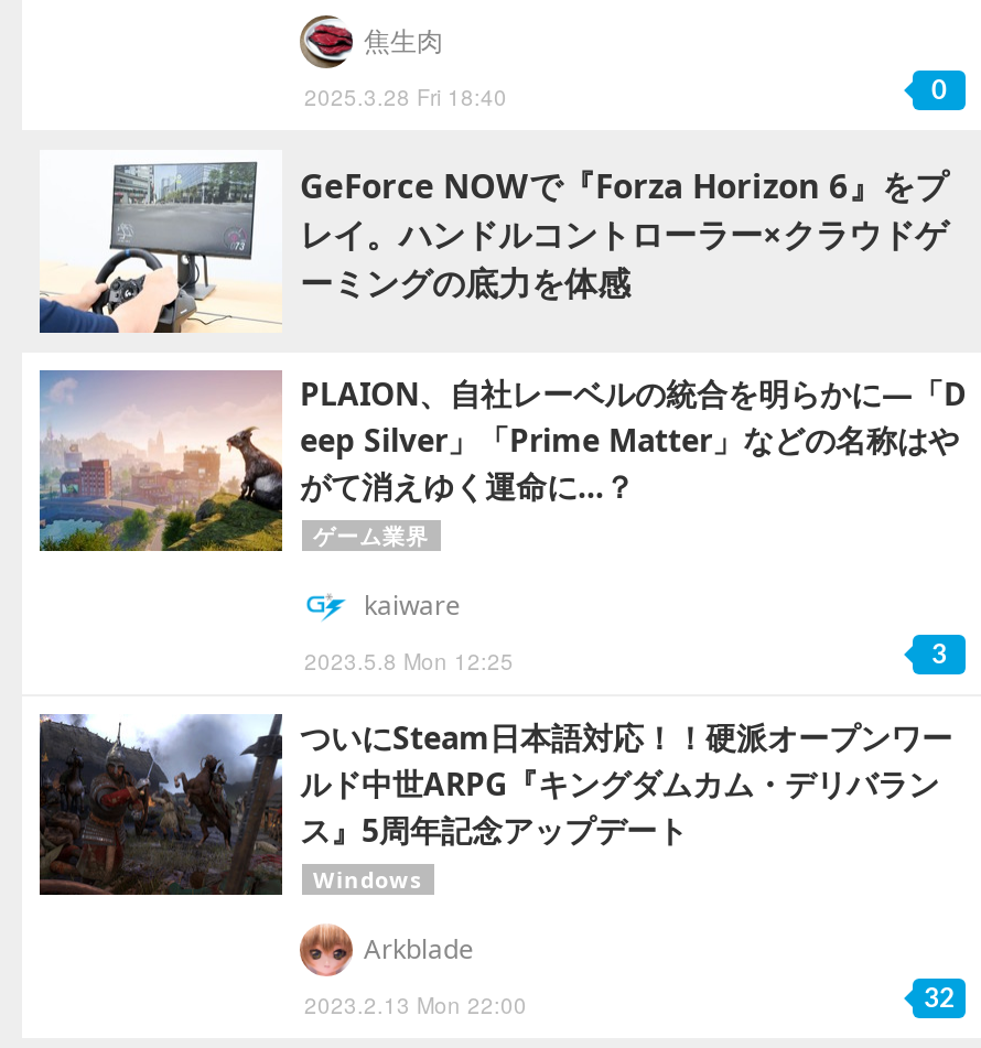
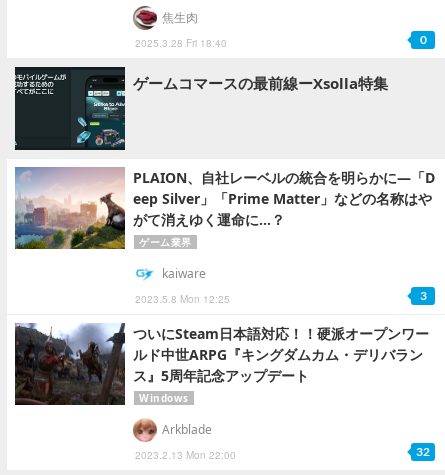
- [image]
- GeForce NOWで『Forza Horizon 6』をプ
- レイ。ハンドルコントローラー×クラウドゲ
- ーミングの底力を体感
+ [image]
+ ゲームコマースの最前線ーXsolla特集
